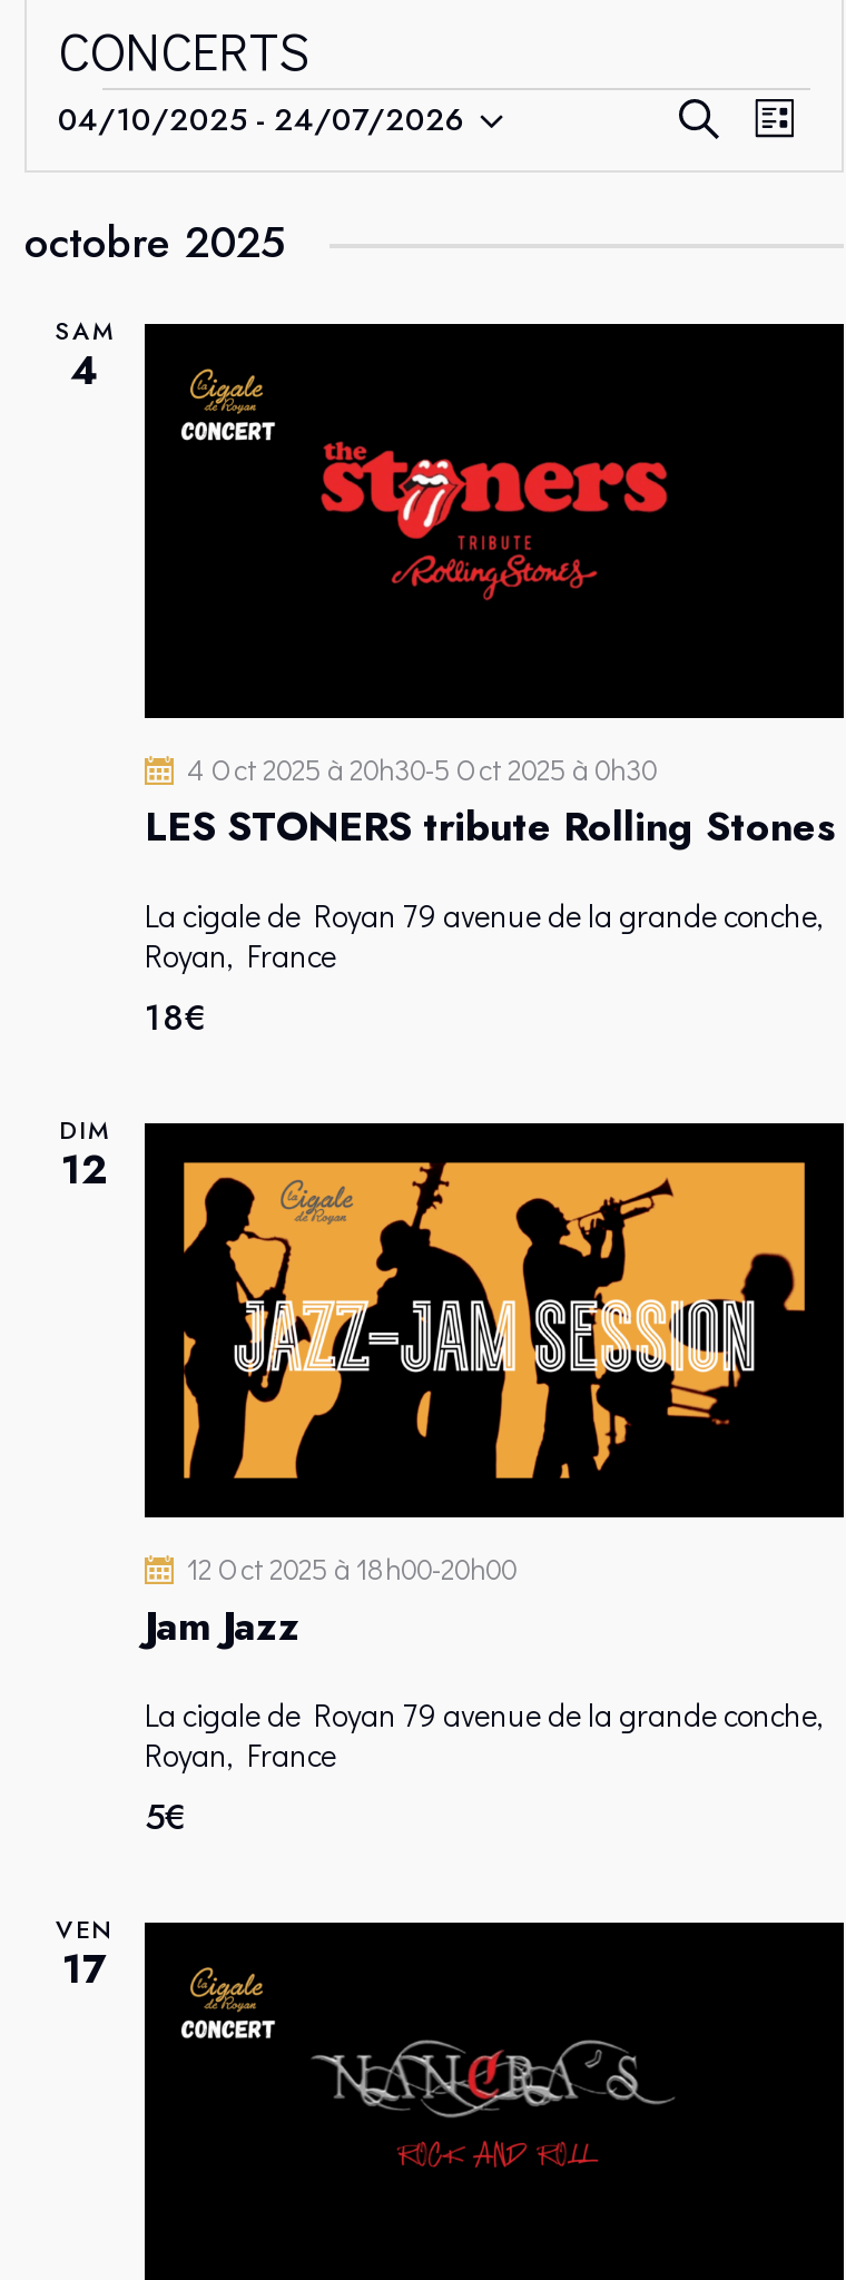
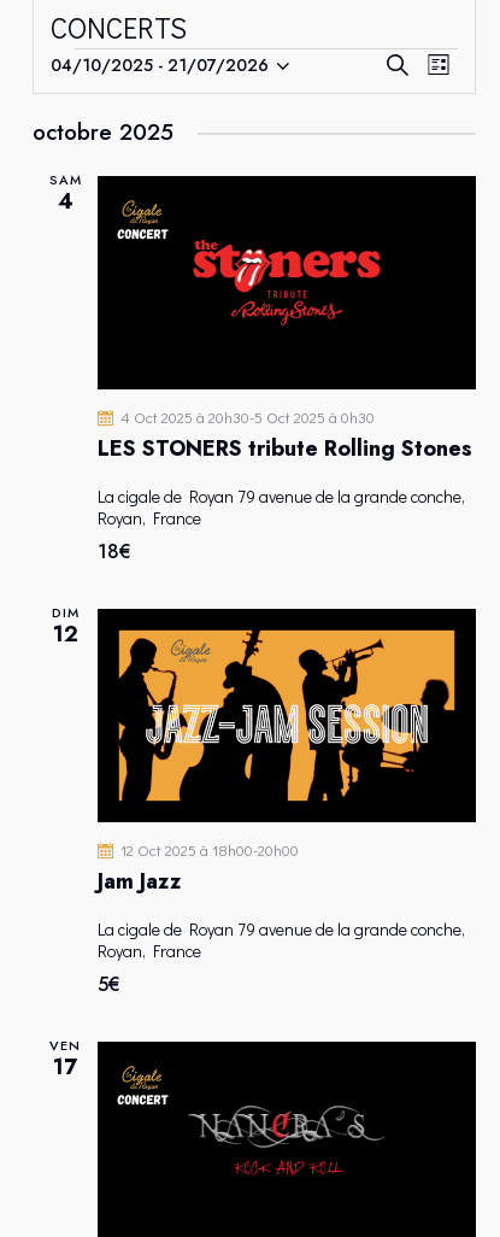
- 04/10/2025 - 24/07/2026
+ 04/10/2025 - 21/07/2026
